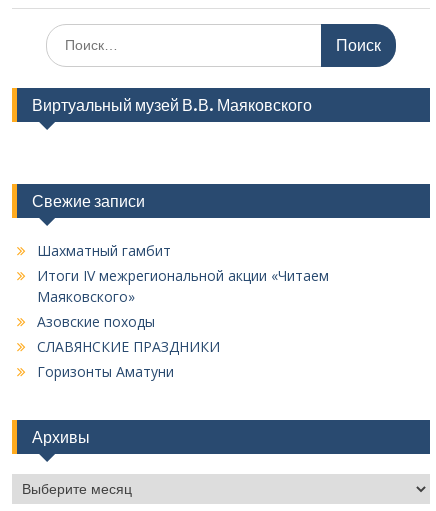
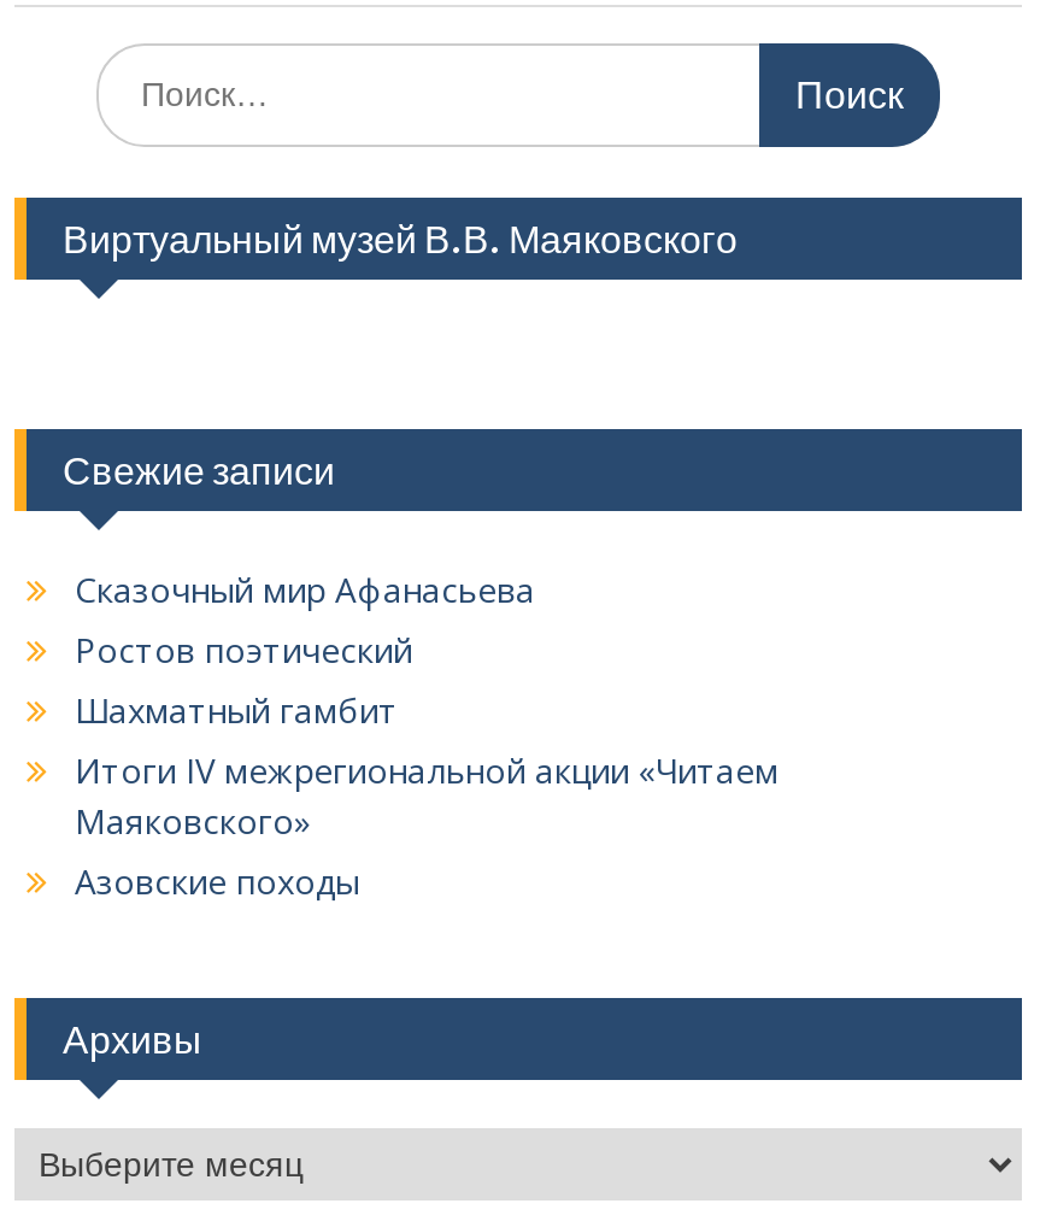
+ Сказочный мир Афанасьева
+ Ростов поэтический

moved down: Шахматный гамбит | Итоги IV межрегиональной акции «Читаем | Маяковского» | Азовские походы

- СЛАВЯНСКИЕ ПРАЗДНИКИ
- Горизонты Аматуни
